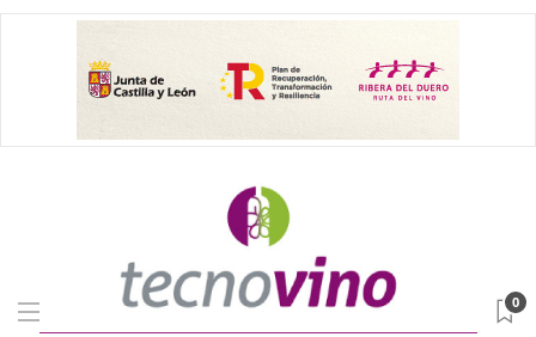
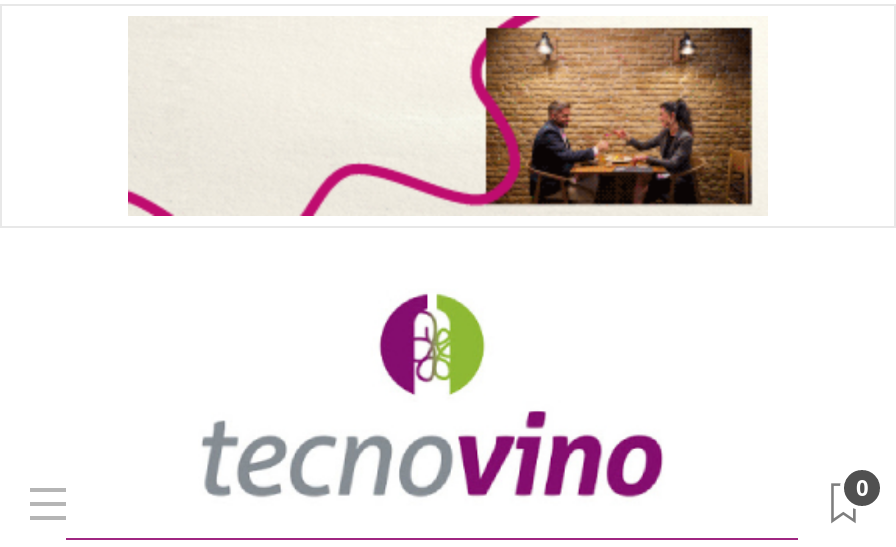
- [image]
+ [image]
